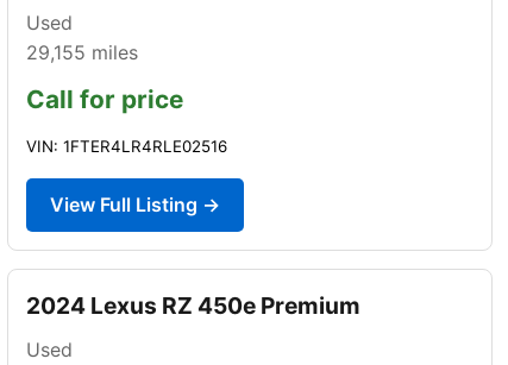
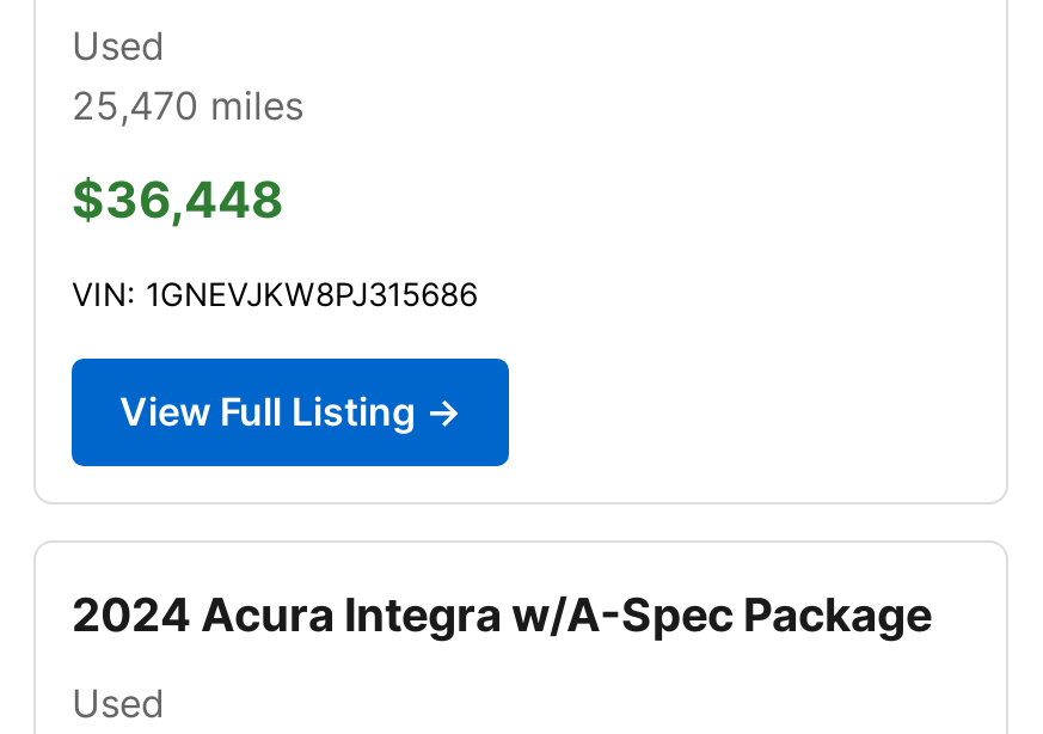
- 29,155 miles
+ 25,470 miles

- Call for price
+ $36,448

- VIN: 1FTER4LR4RLE02516
+ VIN: 1GNEVJKW8PJ315686

- 2024 Lexus RZ 450e Premium
+ 2024 Acura Integra w/A-Spec Package
